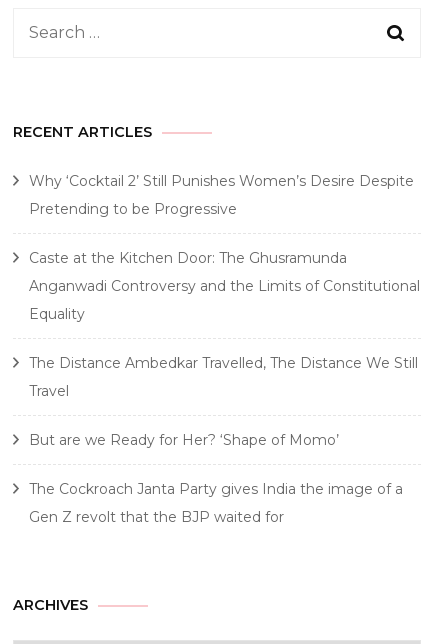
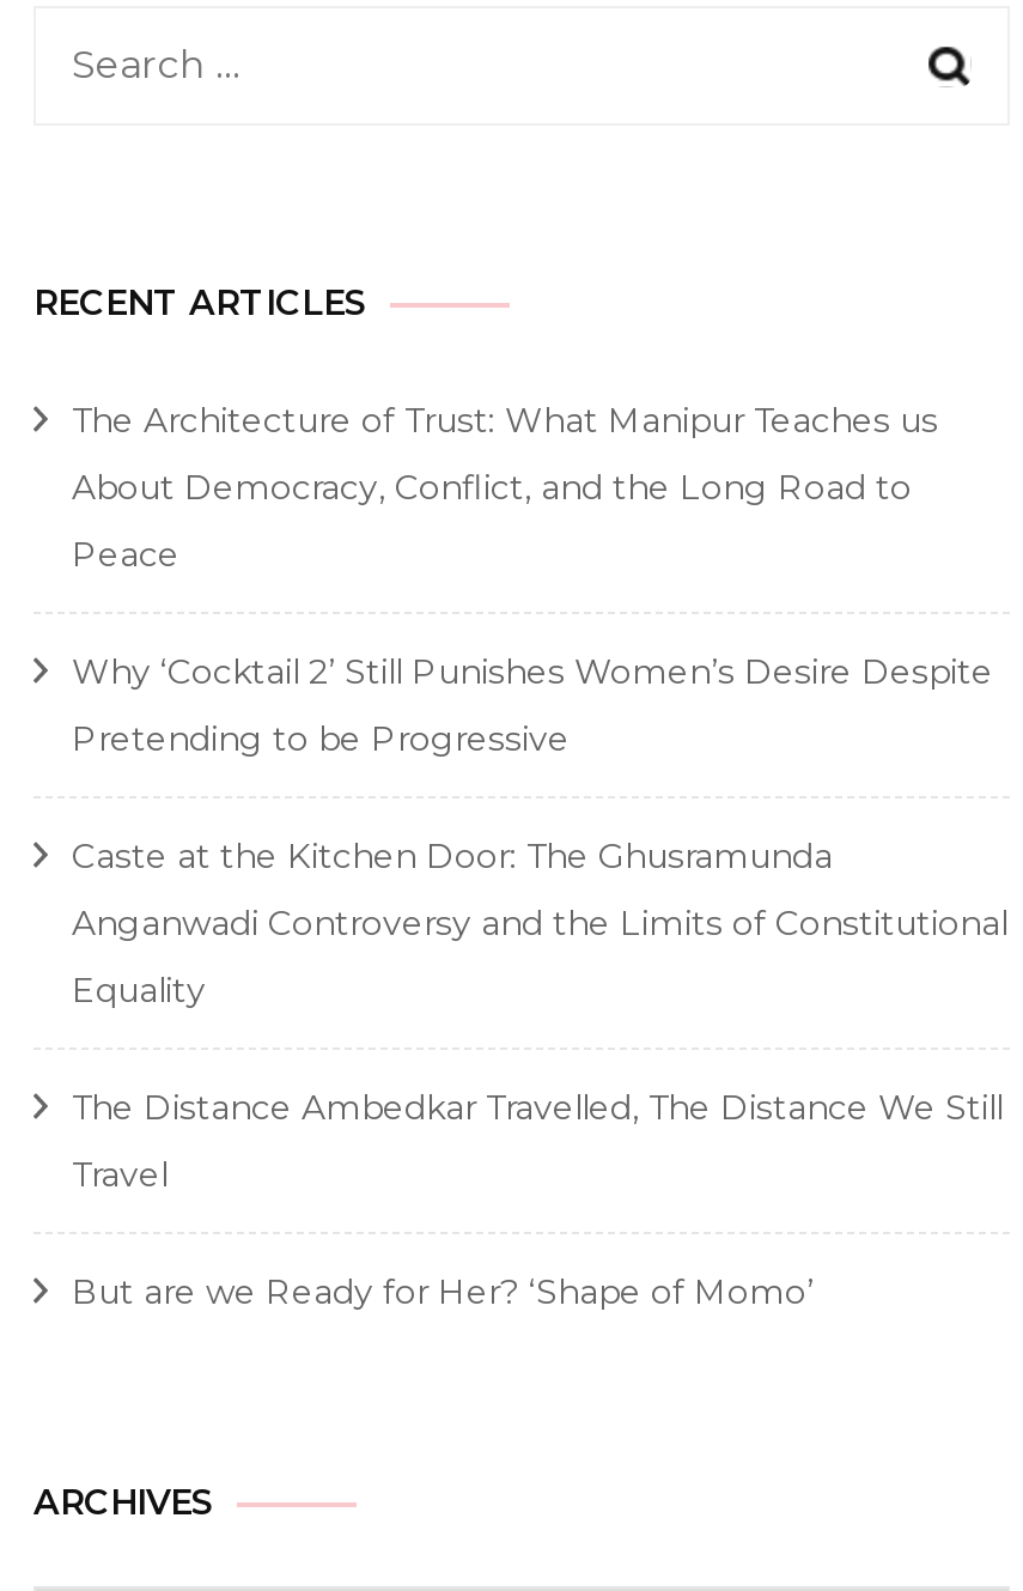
+ The Architecture of Trust: What Manipur Teaches us
+ About Democracy, Conflict, and the Long Road to
+ Peace

moved down: Why ‘Cocktail 2’ Still Punishes Women’s Desire Despite | Pretending to be Progressive | Caste at the Kitchen Door: The Ghusramunda | Anganwadi Controversy and the Limits of Constitutional | Equality | The Distance Ambedkar Travelled, The Distance We Still | Travel | But are we Ready for Her? ‘Shape of Momo’

- The Cockroach Janta Party gives India the image of a
- Gen Z revolt that the BJP waited for
